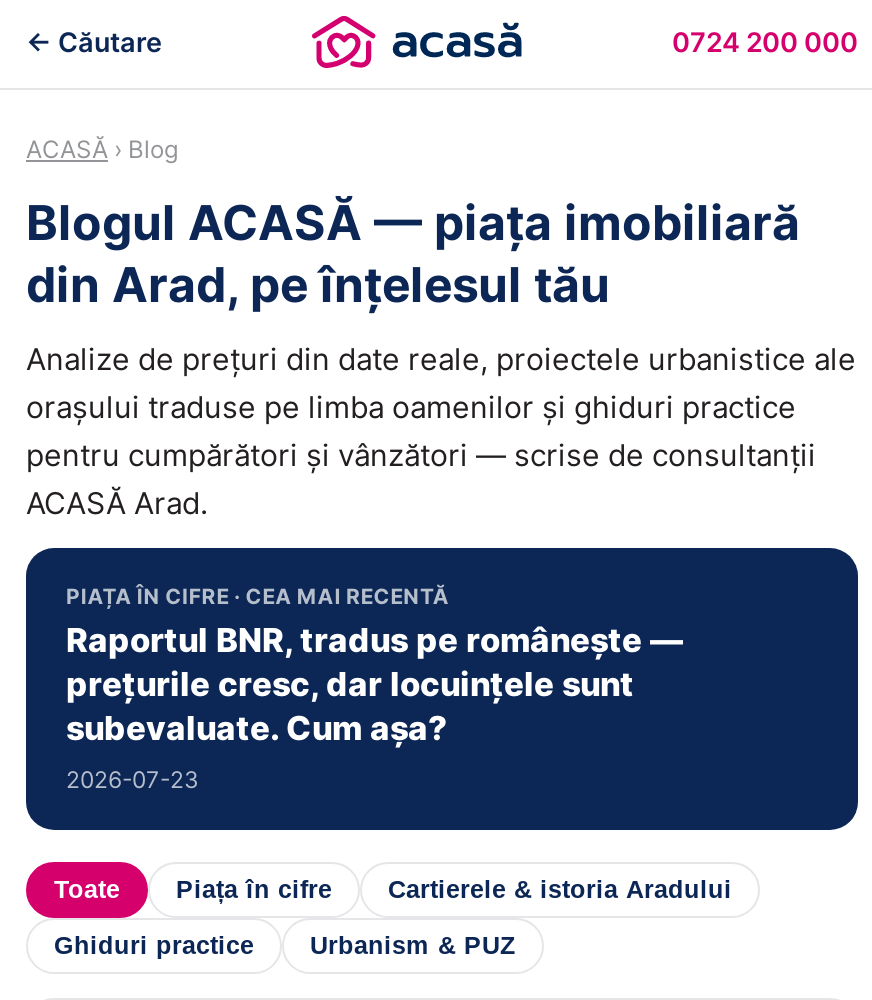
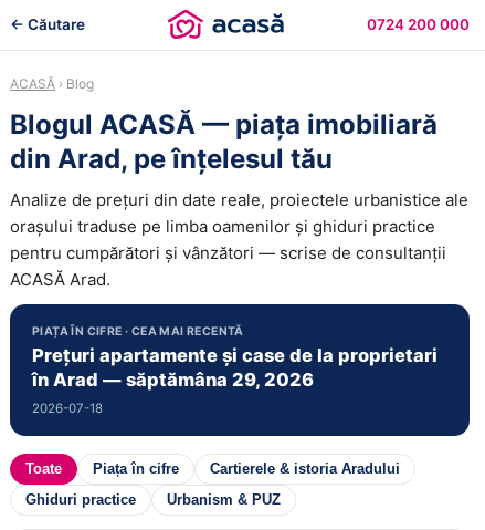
- Raportul BNR, tradus pe românește —
- prețurile cresc, dar locuințele sunt
- subevaluate. Cum așa?
- 2026-07-23
+ Prețuri apartamente și case de la proprietari
+ în Arad — săptămâna 29, 2026
+ 2026-07-18
